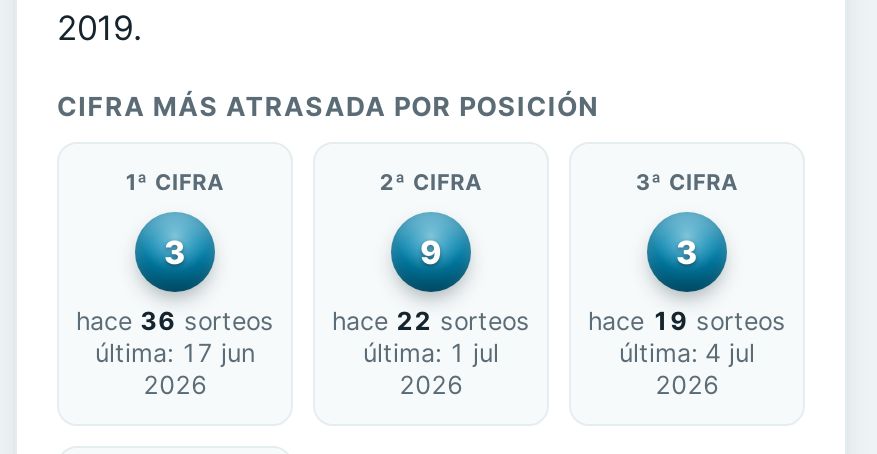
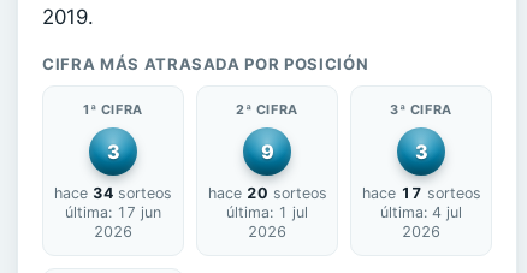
- hace 36 sorteos
+ hace 34 sorteos

- hace 22 sorteos
+ hace 20 sorteos

- hace 19 sorteos
+ hace 17 sorteos
